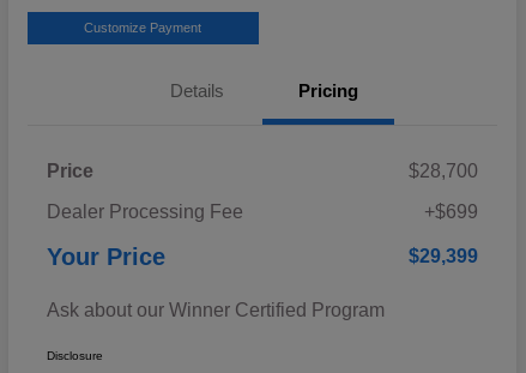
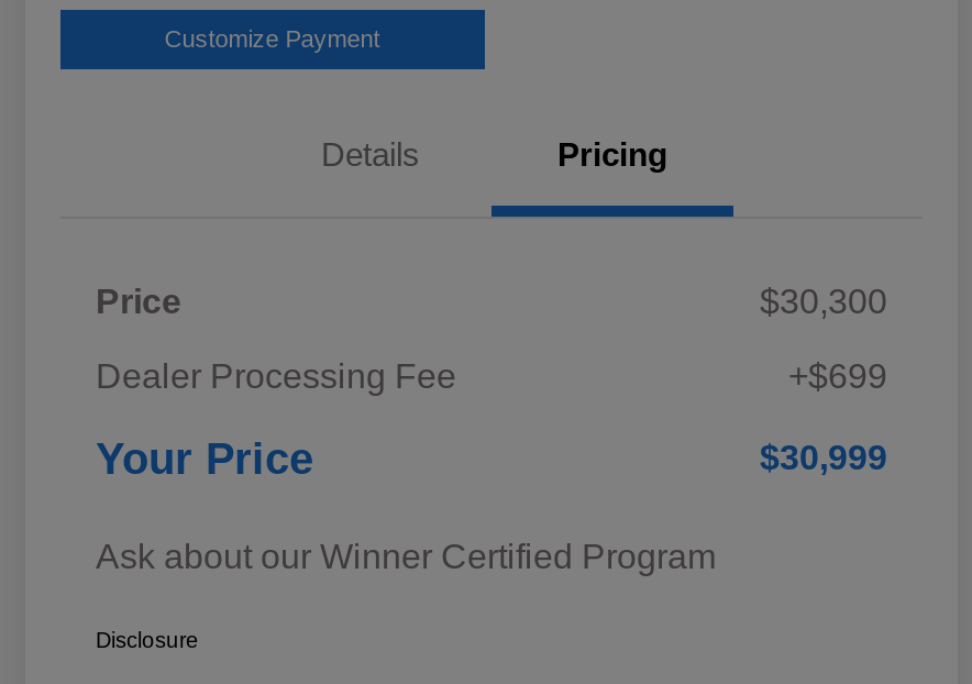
- $28,700
+ $30,300

- $29,399
+ $30,999
